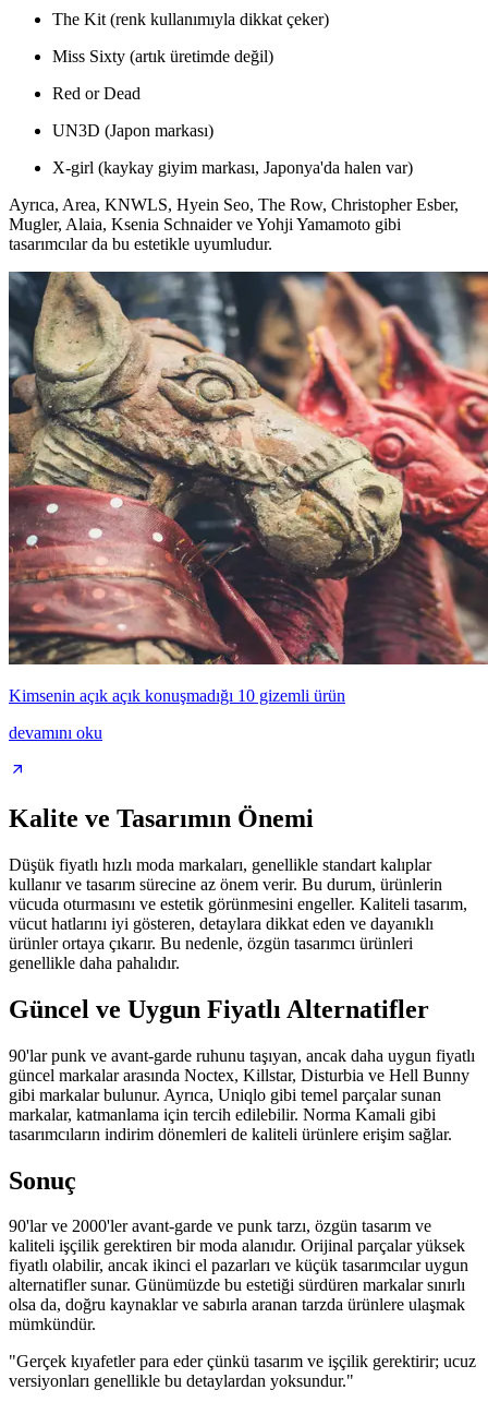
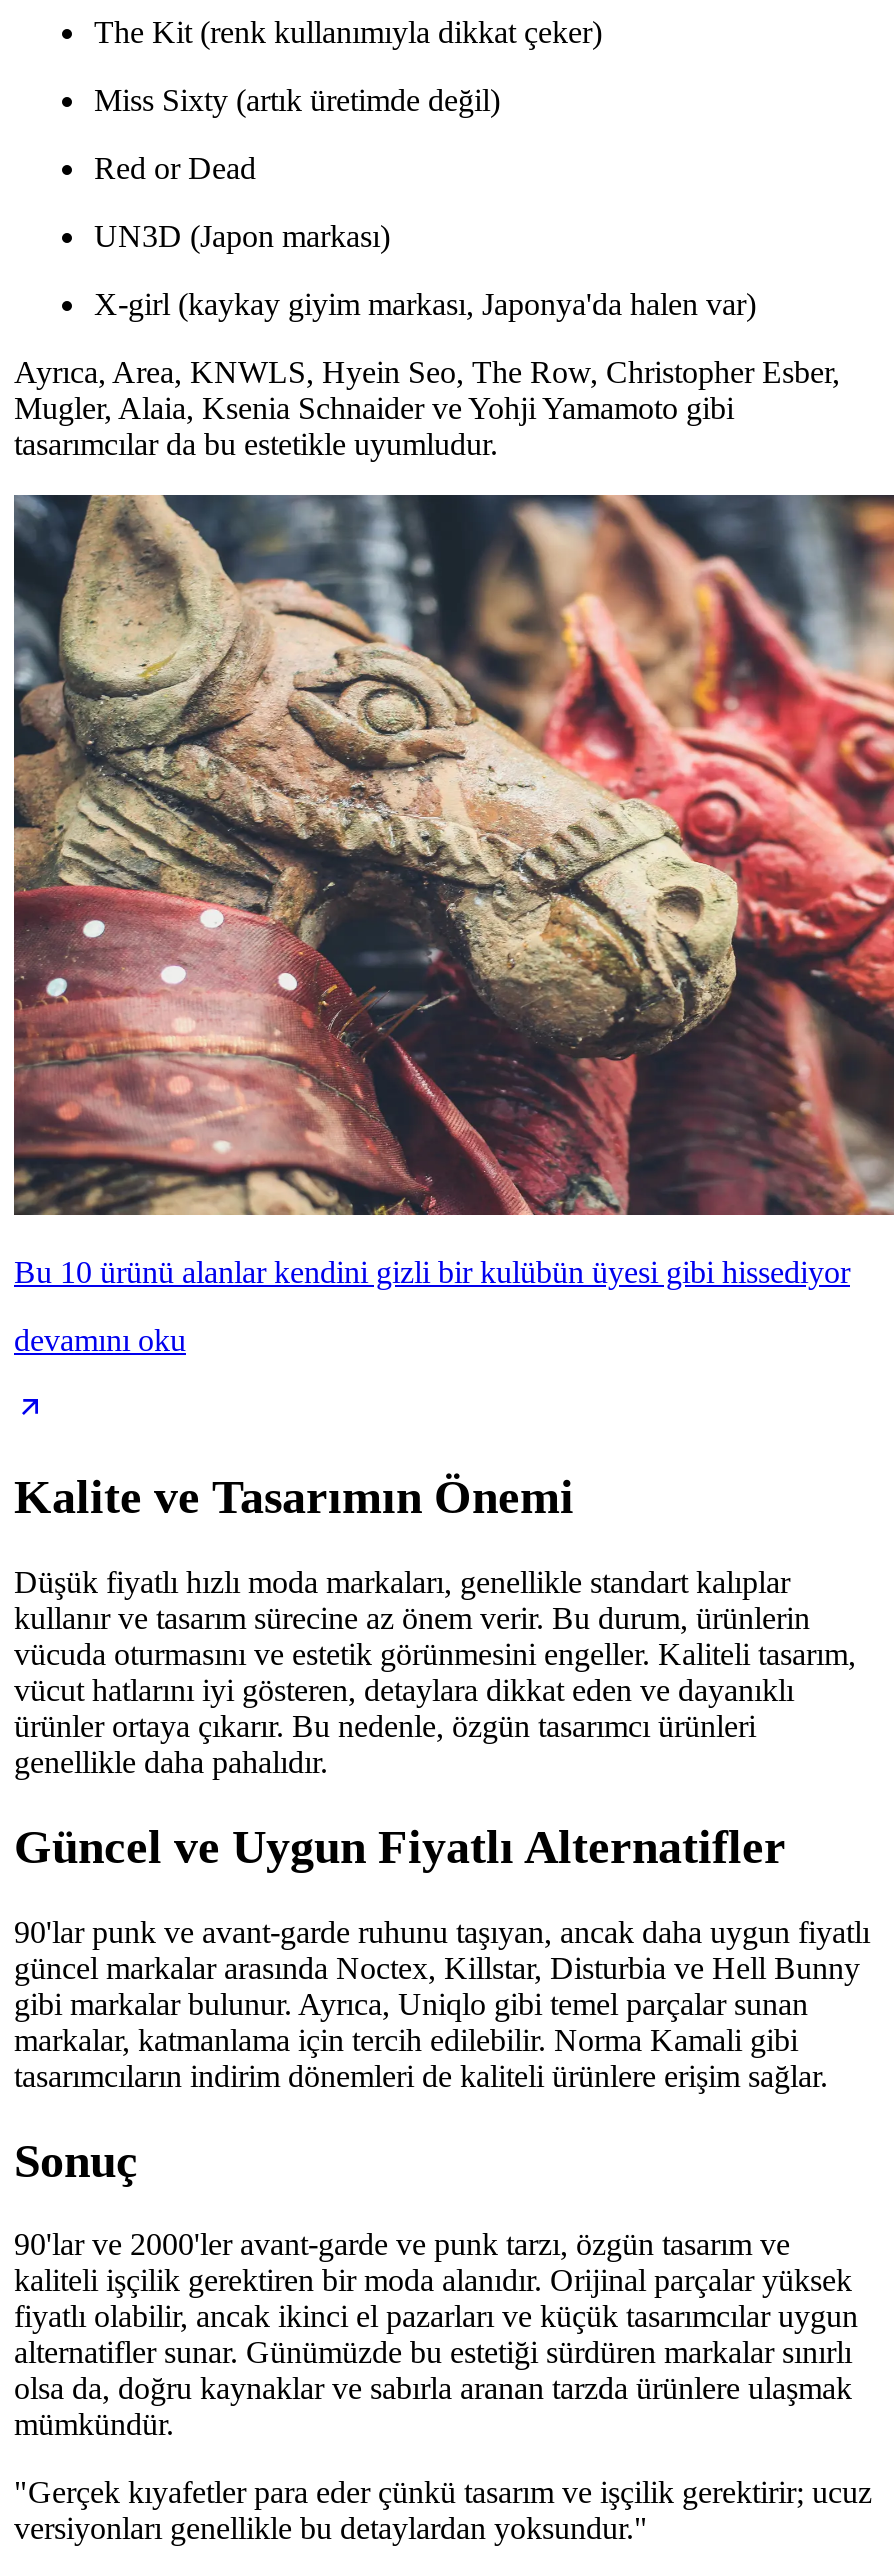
- Kimsenin açık açık konuşmadığı 10 gizemli ürün
+ Bu 10 ürünü alanlar kendini gizli bir kulübün üyesi gibi hissediyor
